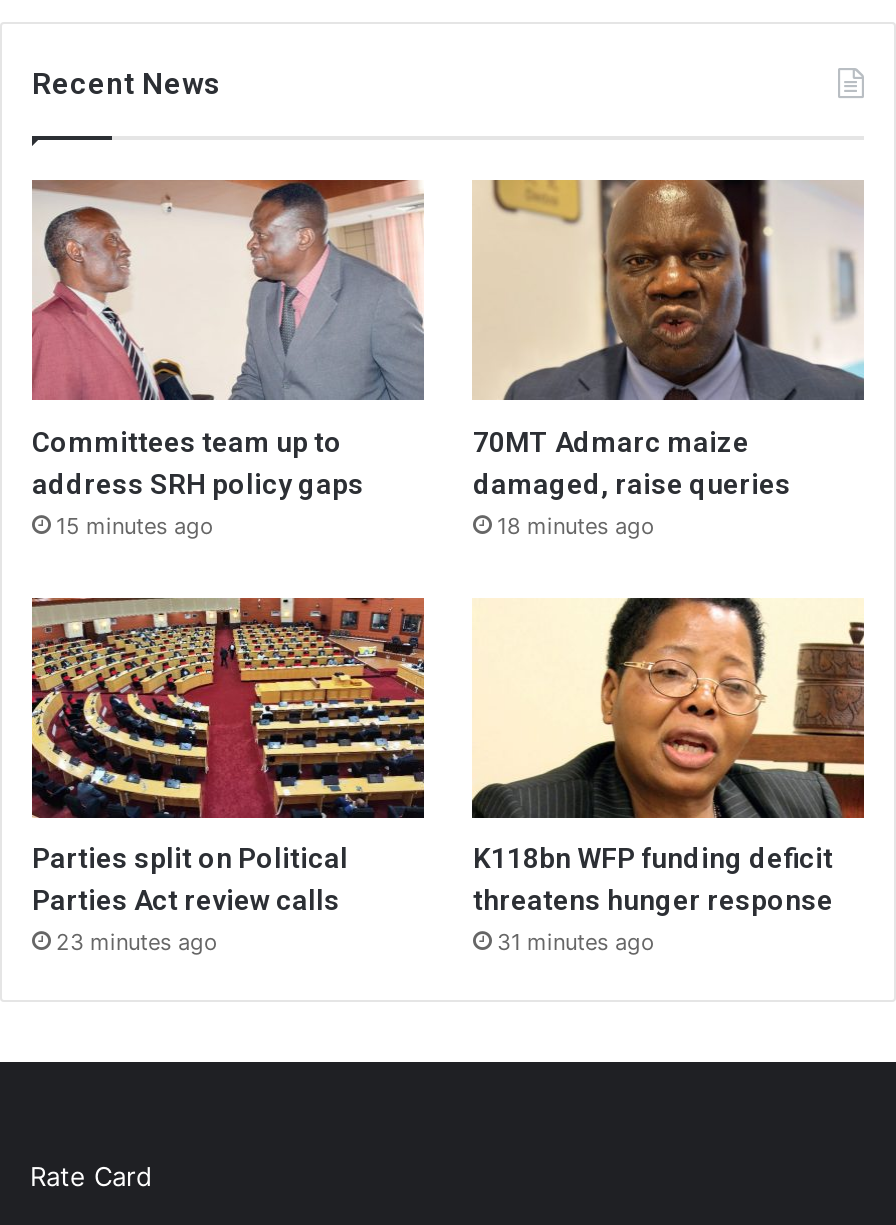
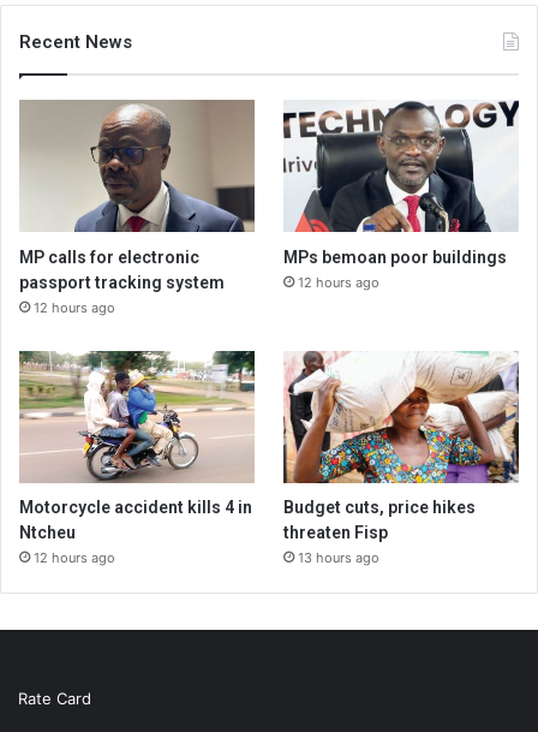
- [image]
- Committees team up to
- address SRH policy gaps
- 15 minutes ago
+ [image]
+ MP calls for electronic
+ passport tracking system
+ 12 hours ago

- [image]
- 70MT Admarc maize
- damaged, raise queries
- 18 minutes ago
+ [image]
+ MPs bemoan poor buildings
+ 12 hours ago

- [image]
- Parties split on Political
- Parties Act review calls
- 23 minutes ago
+ [image]
+ Motorcycle accident kills 4 in
+ Ntcheu
+ 12 hours ago

- [image]
- K118bn WFP funding deficit
- threatens hunger response
- 31 minutes ago
+ [image]
+ Budget cuts, price hikes
+ threaten Fisp
+ 13 hours ago
